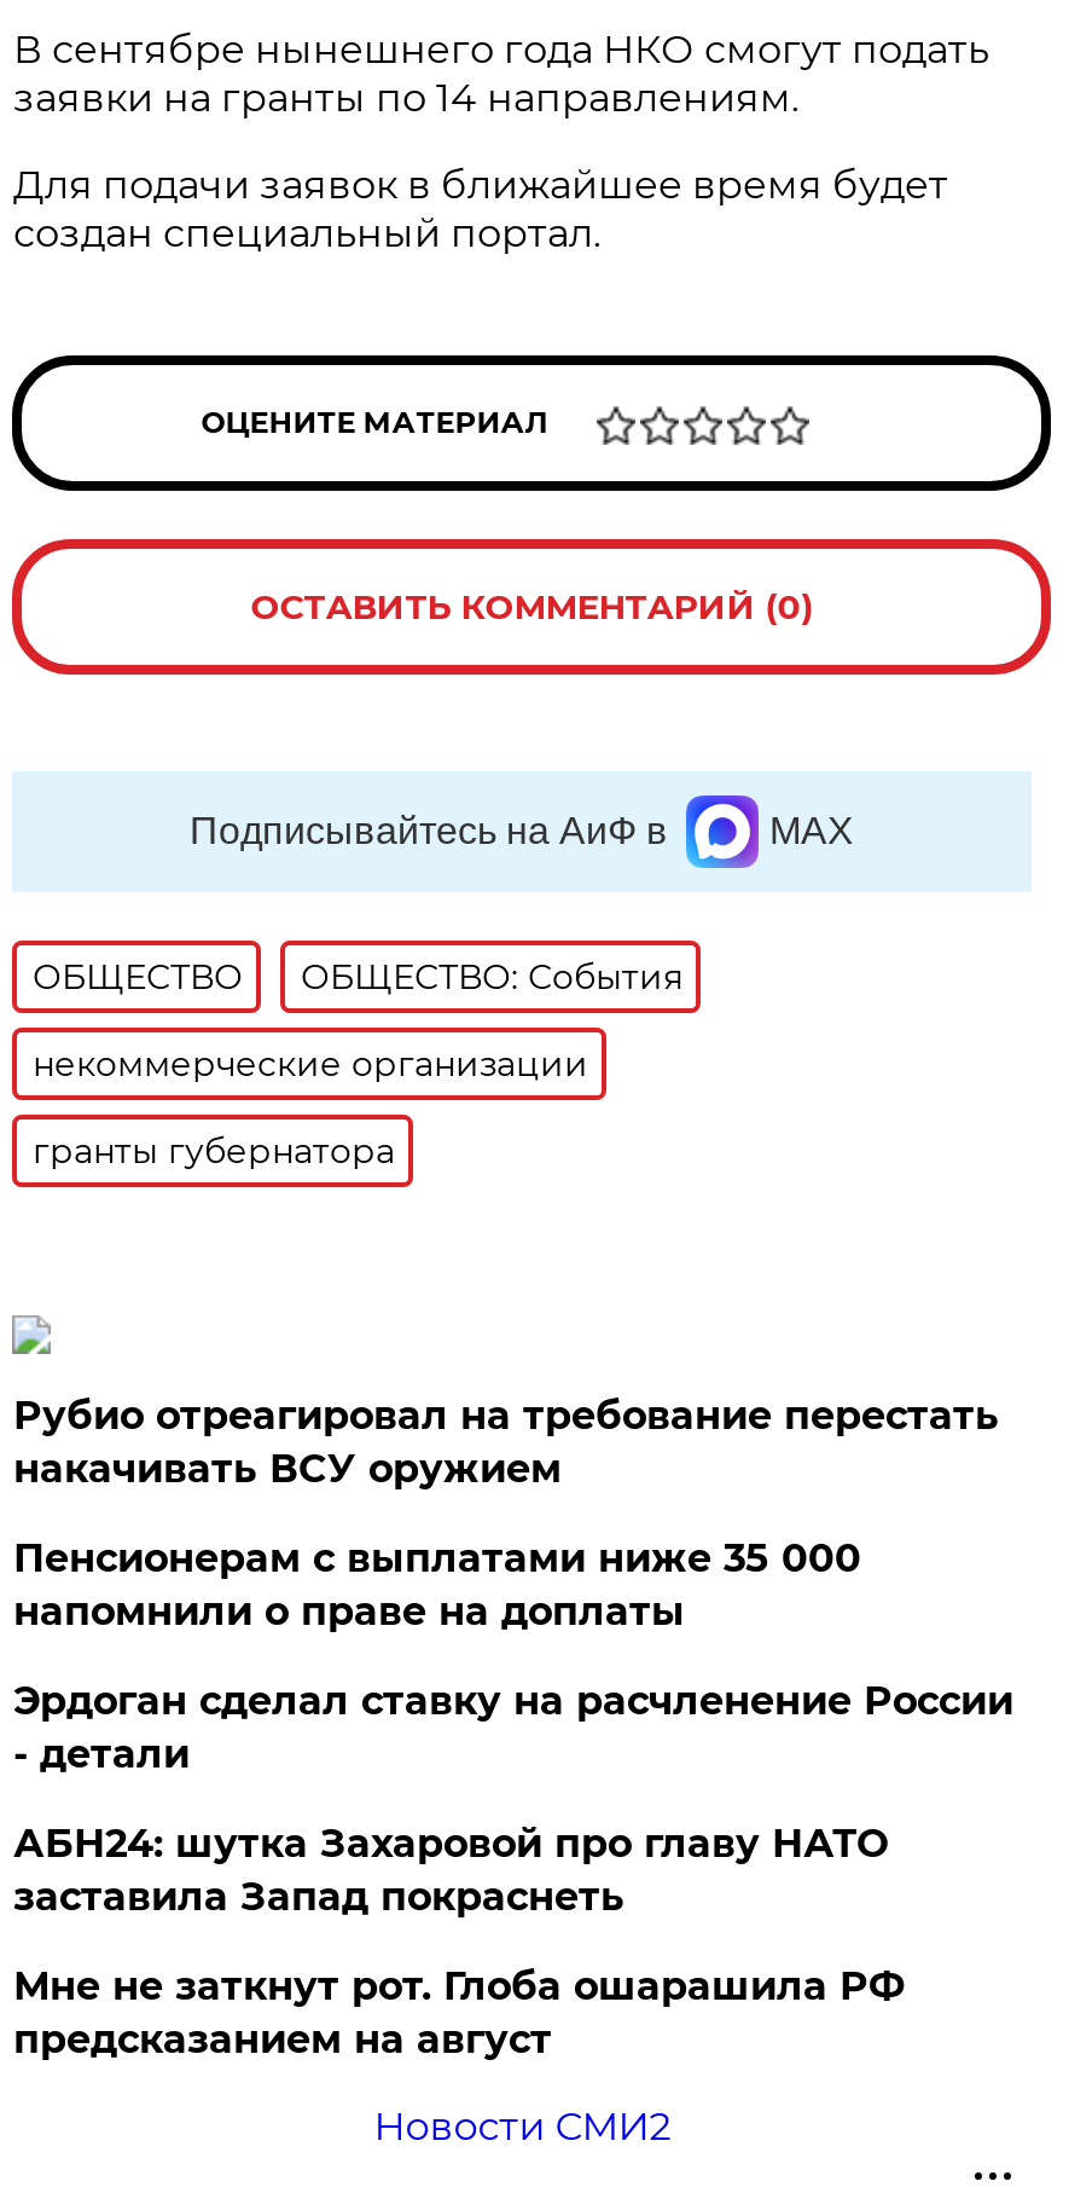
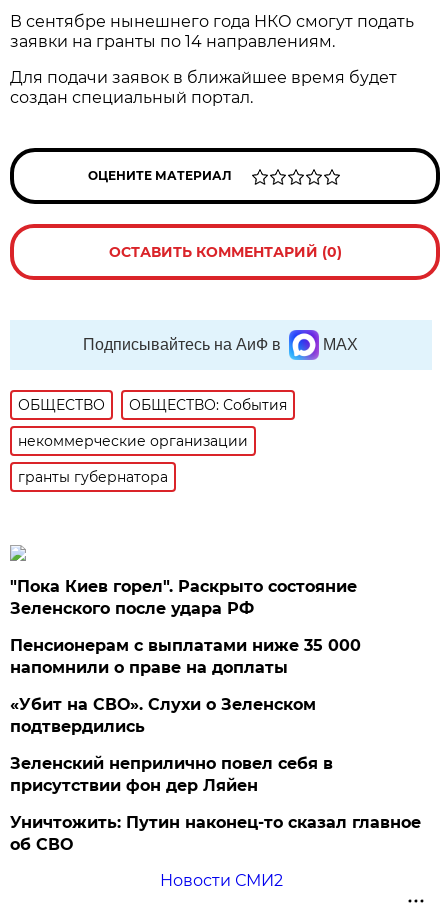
- Рубио отреагировал на требование перестать
- накачивать ВСУ оружием
+ "Пока Киев горел". Раскрыто состояние
+ Зеленского после удара РФ

- Эрдоган сделал ставку на расчленение России
- - детали
+ «Убит на СВО». Слухи о Зеленском
+ подтвердились

- АБН24: шутка Захаровой про главу НАТО
- заставила Запад покраснеть
+ Зеленский неприлично повел cебя в
+ присутствии фон дер Ляйен

- Мне не заткнут рот. Глоба ошарашила РФ
- предсказанием на август
+ Уничтожить: Путин наконец-то сказал главное
+ об СВО
